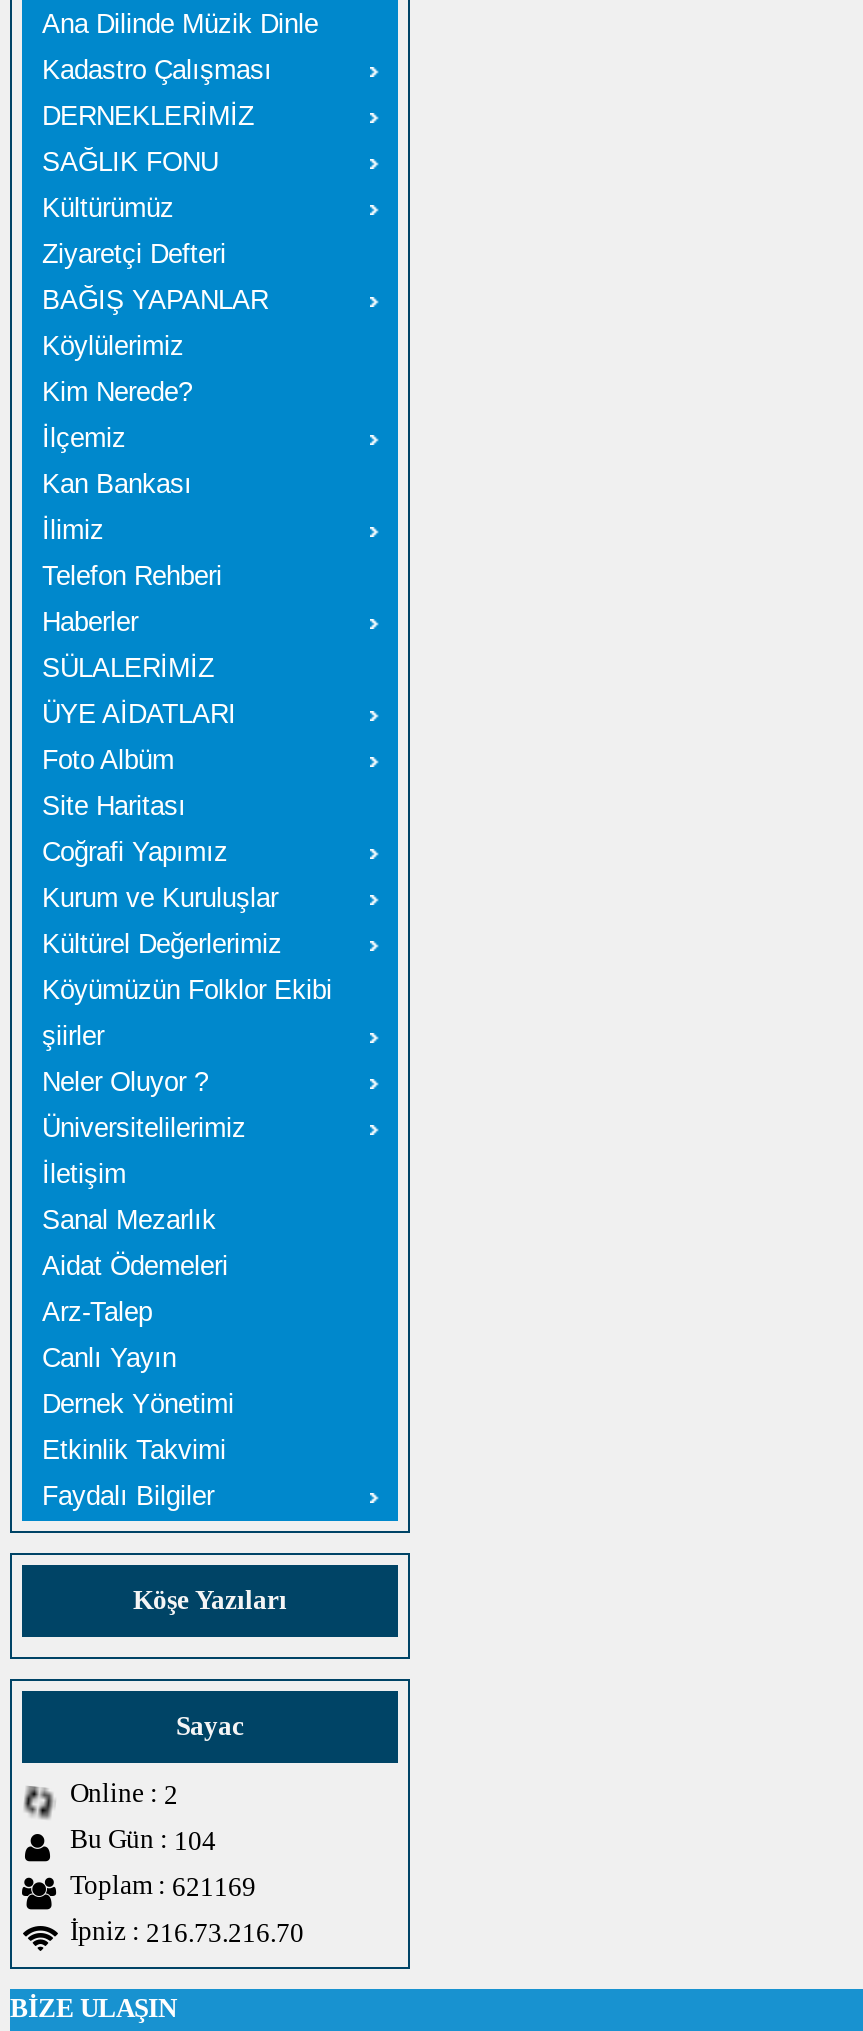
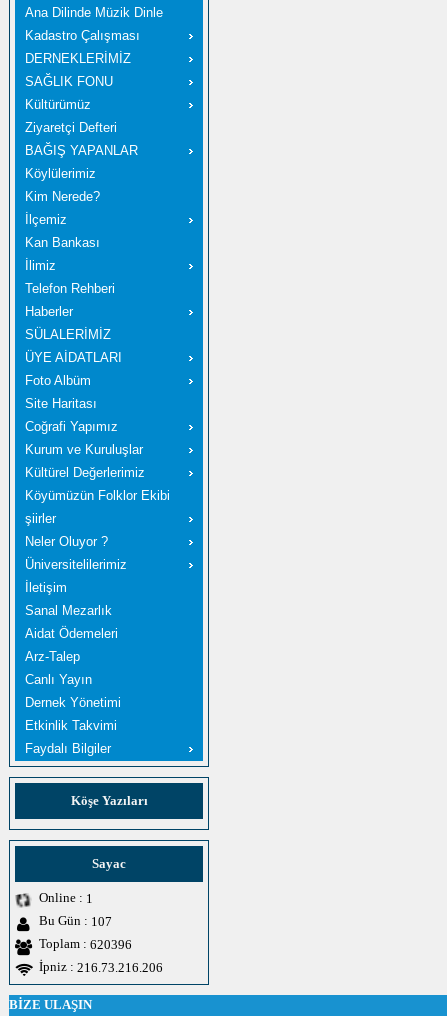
- Online : 2
+ Online : 1

- Bu Gün : 104
+ Bu Gün : 107

- Toplam : 621169
+ Toplam : 620396

- İpniz : 216.73.216.70
+ İpniz : 216.73.216.206
